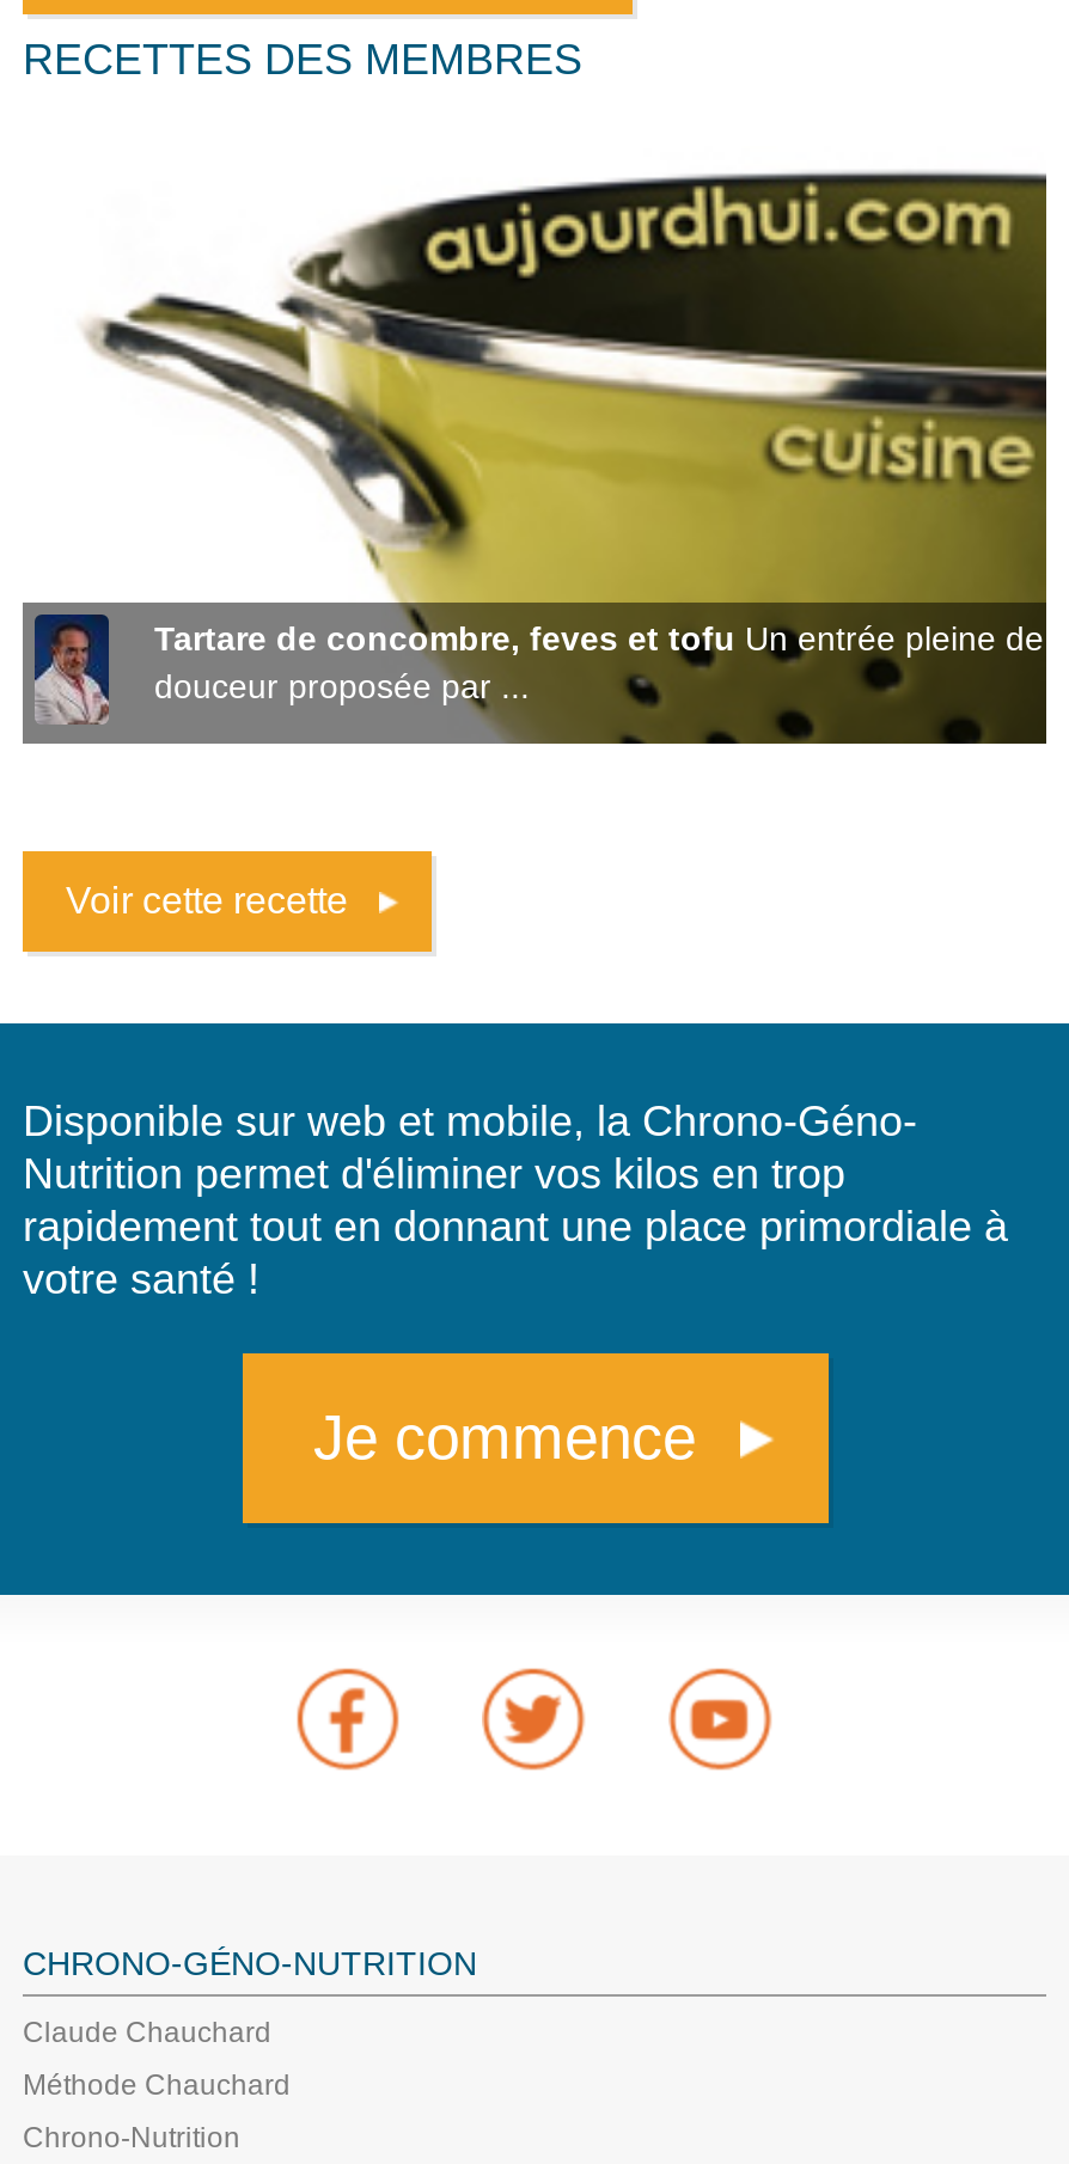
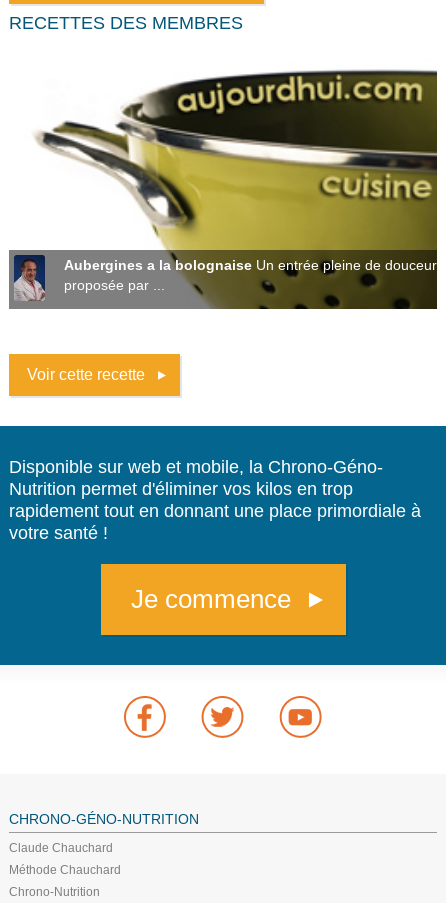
- Tartare de concombre, feves et tofu Un entrée pleine de
- douceur proposée par ...
+ Aubergines a la bolognaise Un entrée pleine de douceur
+ proposée par ...
